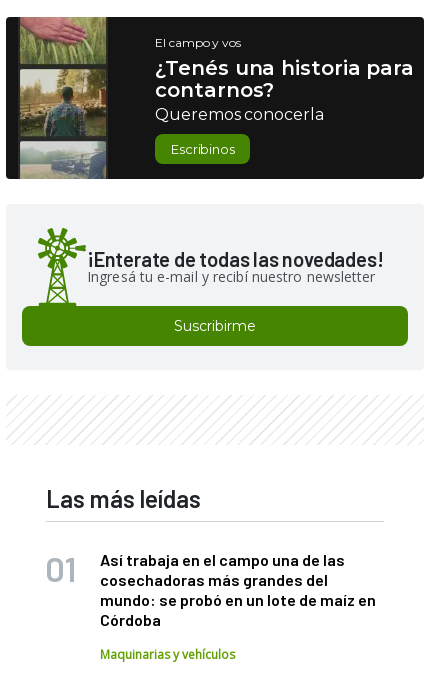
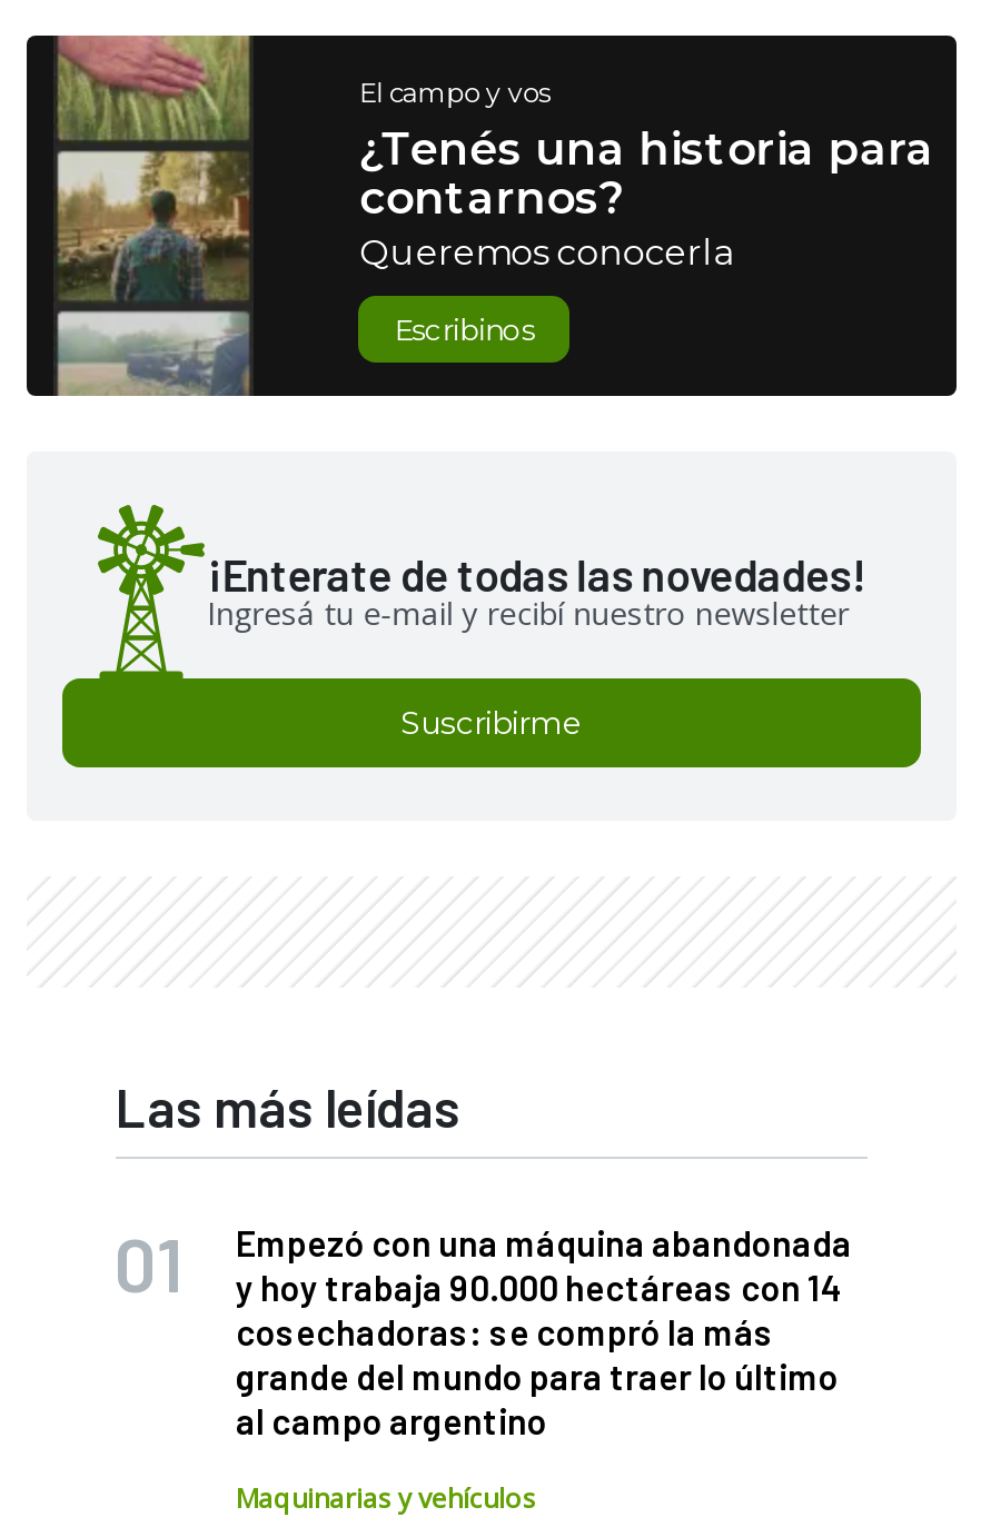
- Así trabaja en el campo una de las
- cosechadoras más grandes del
- mundo: se probó en un lote de maíz en
- Córdoba
+ Empezó con una máquina abandonada
+ y hoy trabaja 90.000 hectáreas con 14
+ cosechadoras: se compró la más
+ grande del mundo para traer lo último
+ al campo argentino
